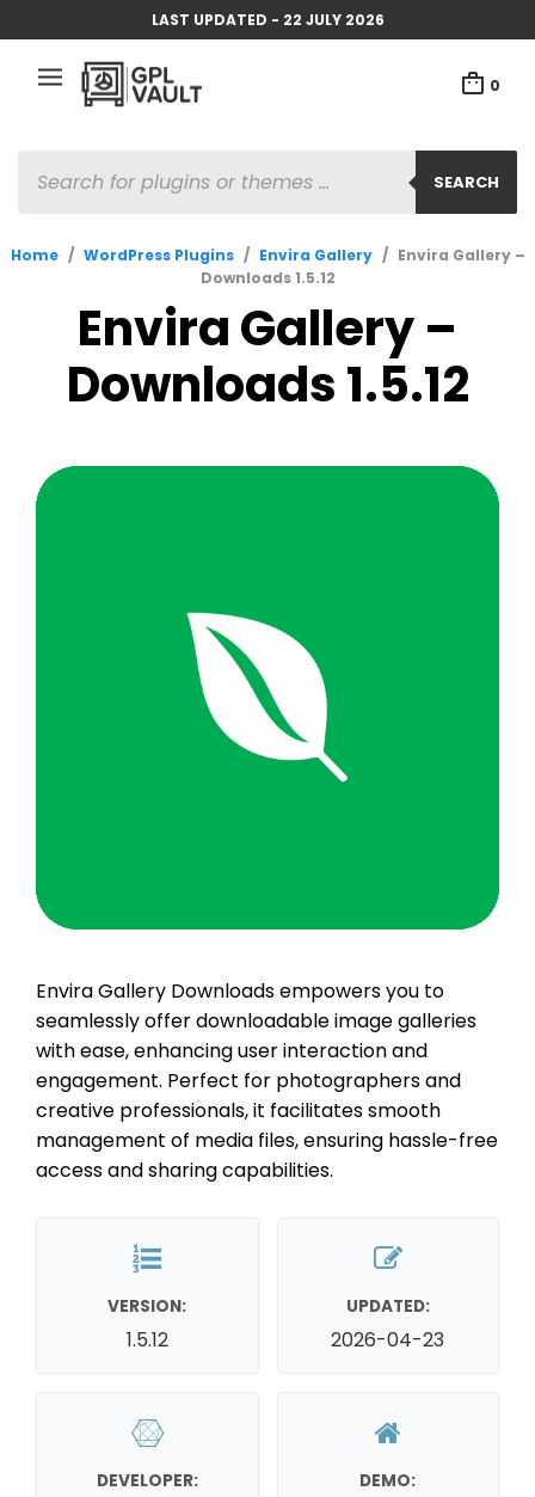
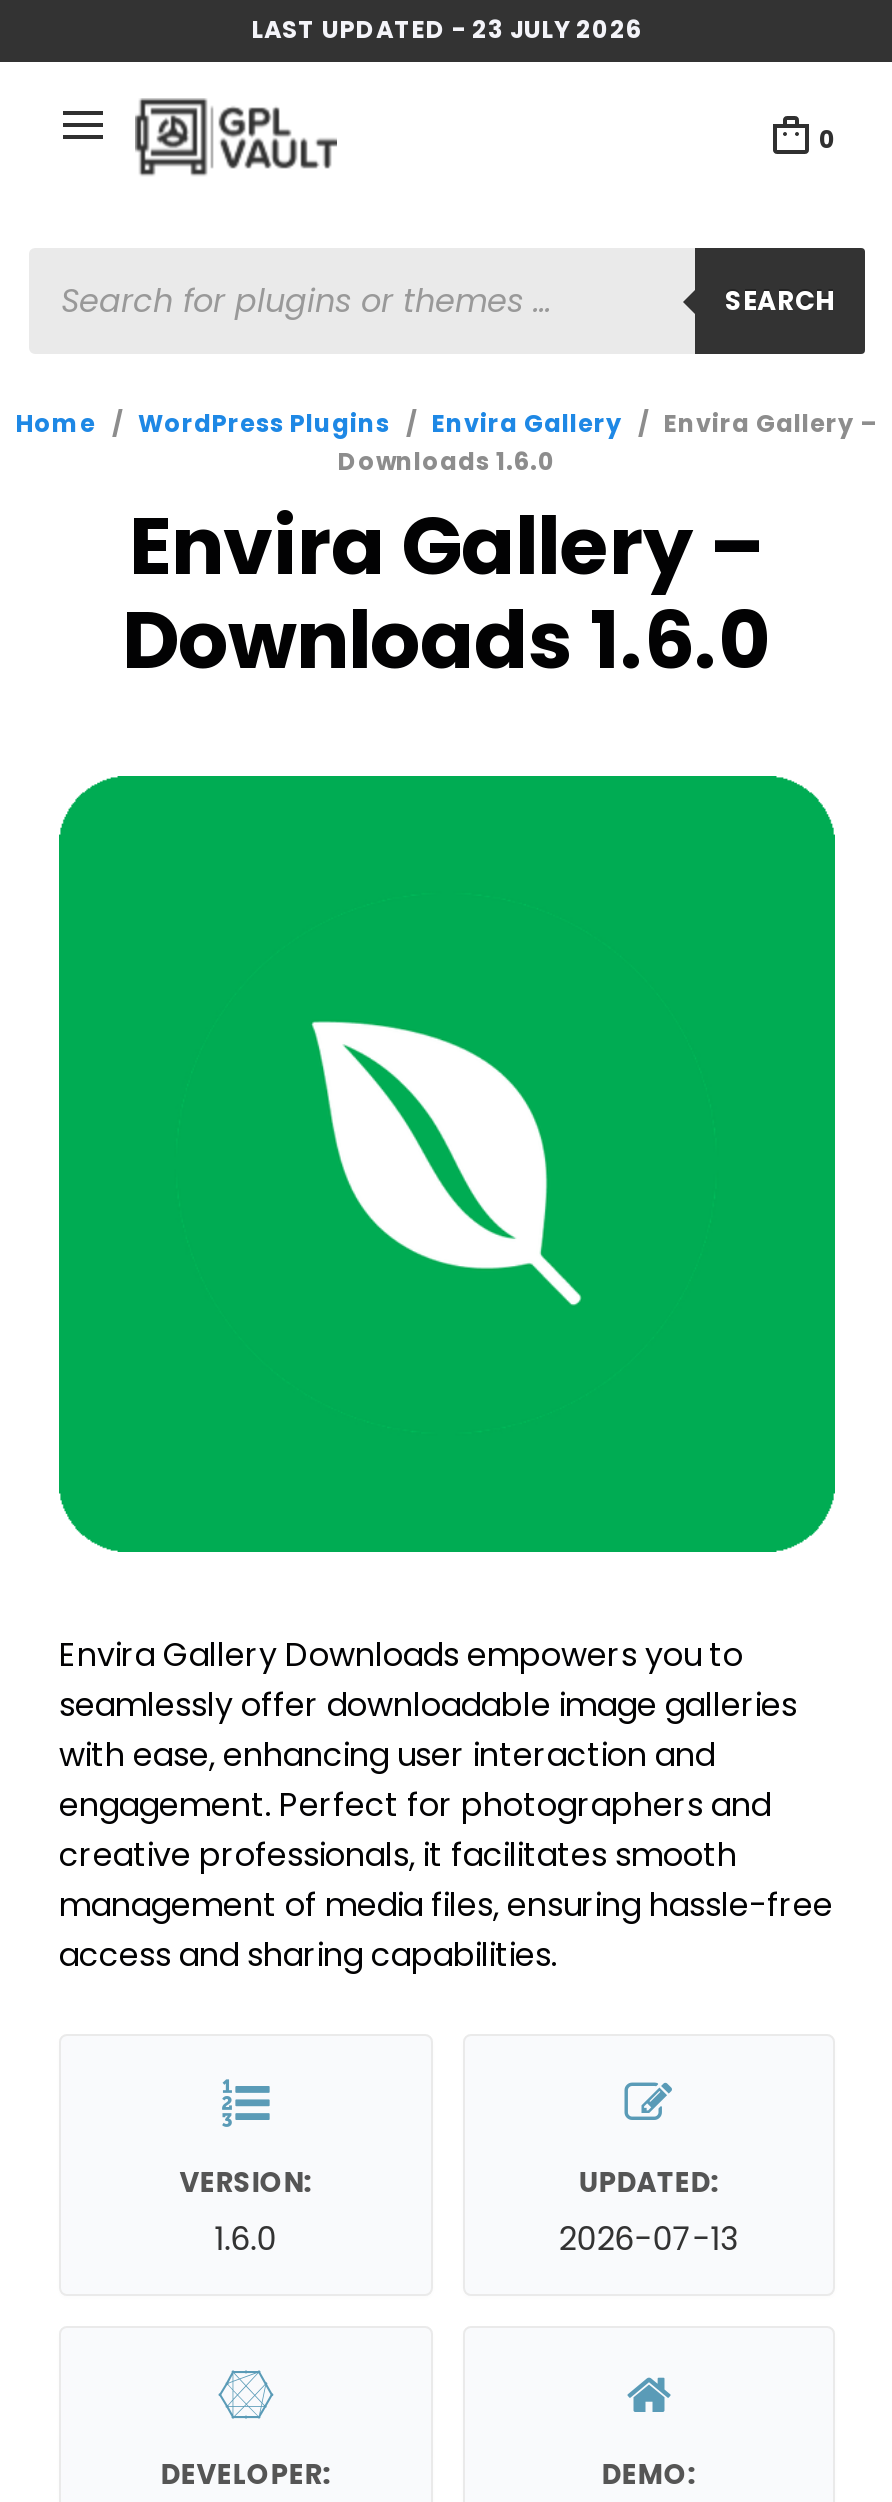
- LAST UPDATED - 22 JULY 2026
+ LAST UPDATED - 23 JULY 2026

- Downloads 1.5.12
+ Downloads 1.6.0

- Downloads 1.5.12
+ Downloads 1.6.0

- 1.5.12
+ 1.6.0

- 2026-04-23
+ 2026-07-13
